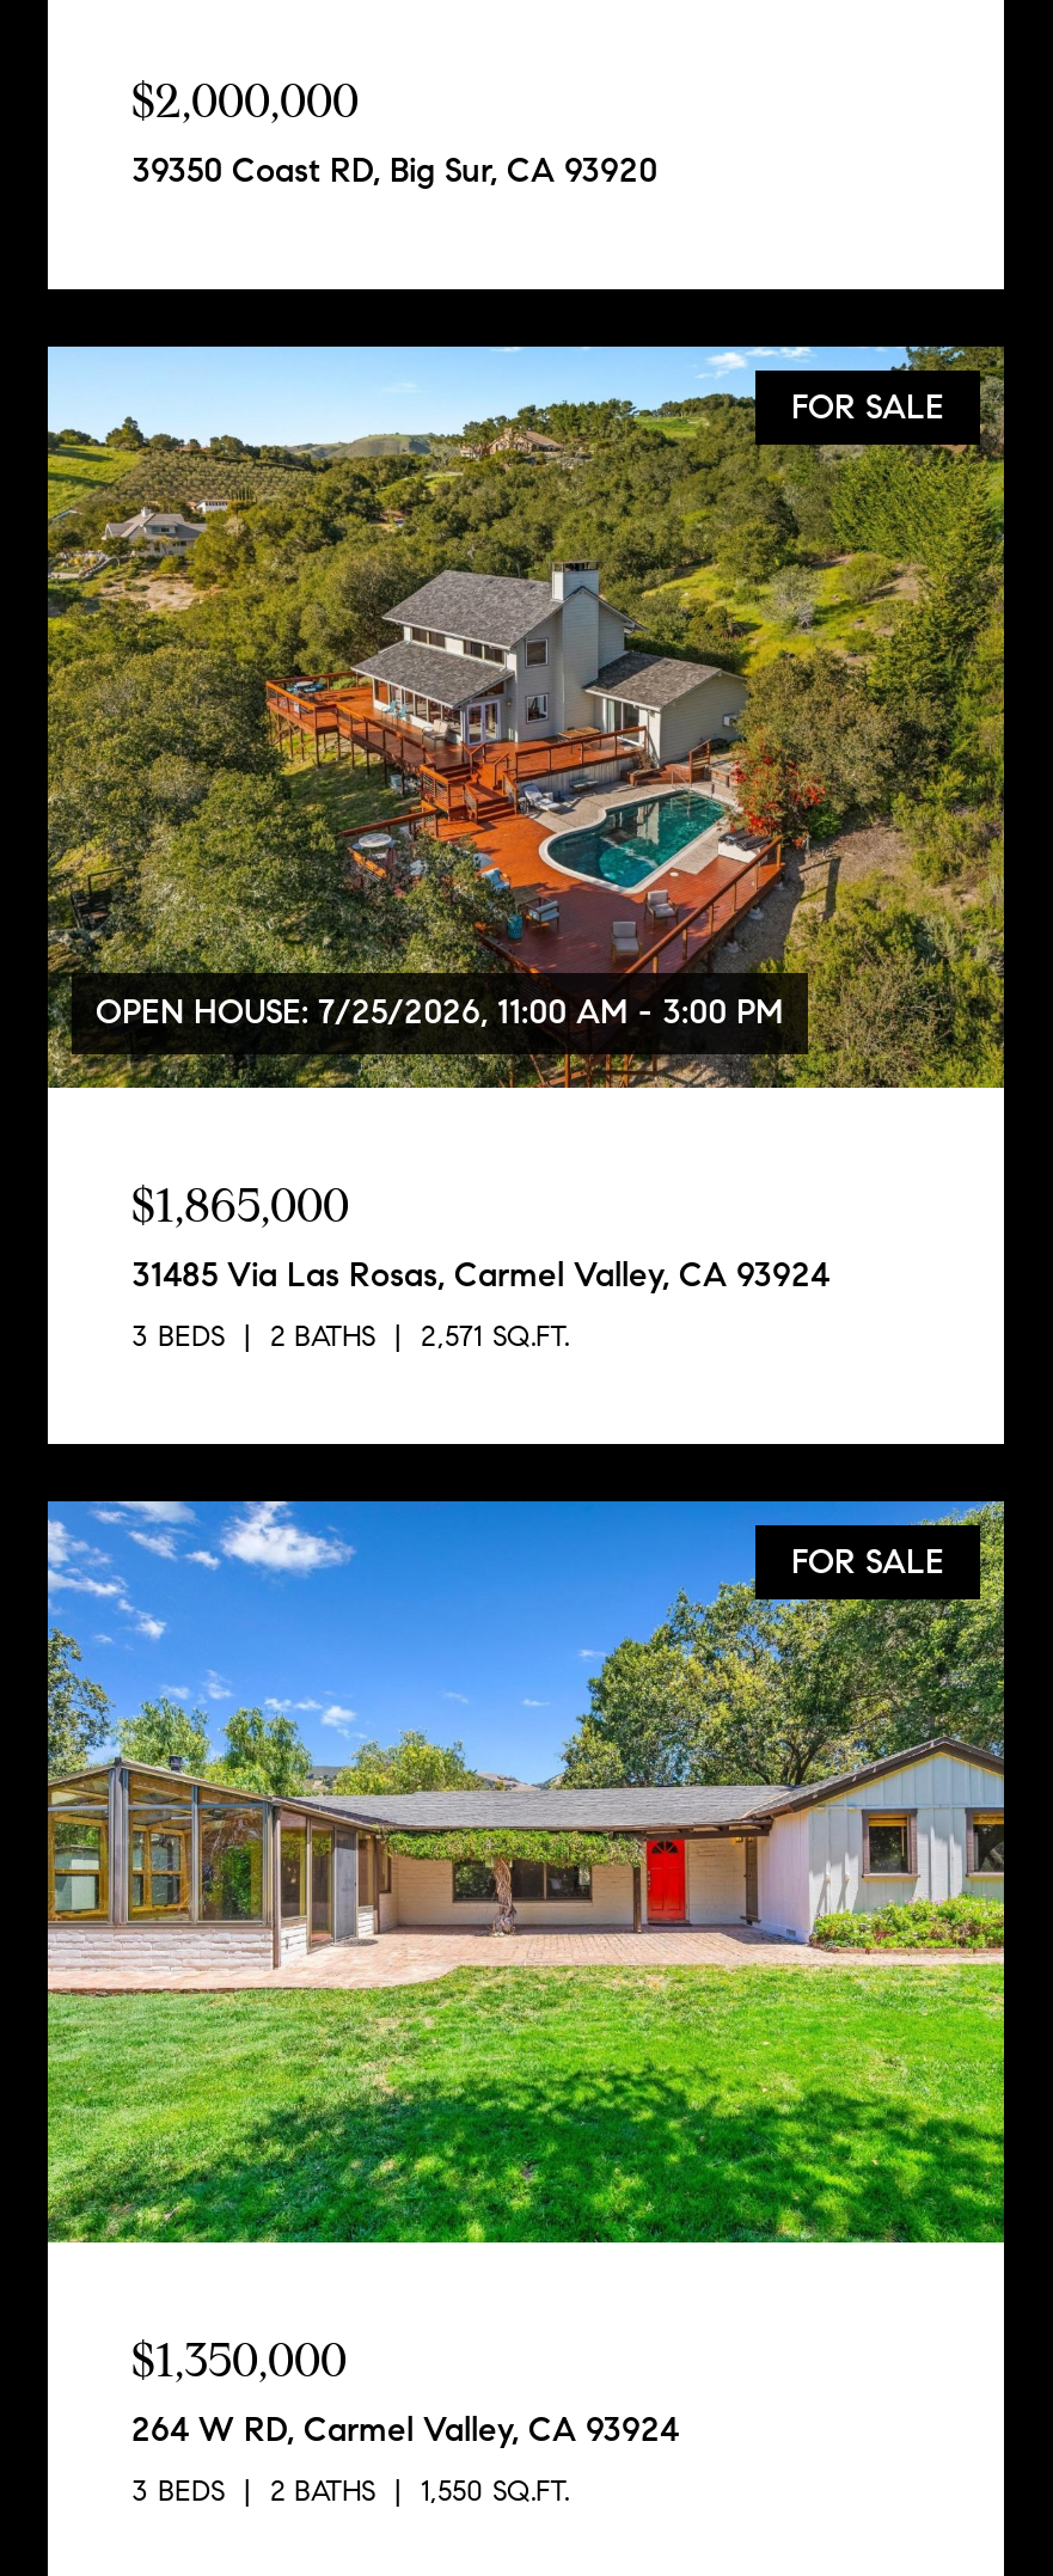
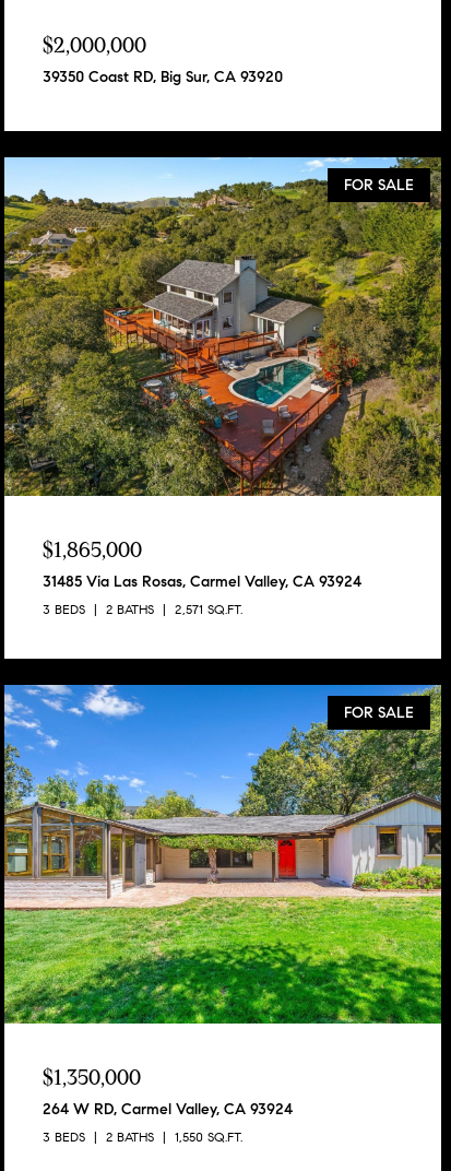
- OPEN HOUSE: 7/25/2026, 11:00 AM - 3:00 PM
